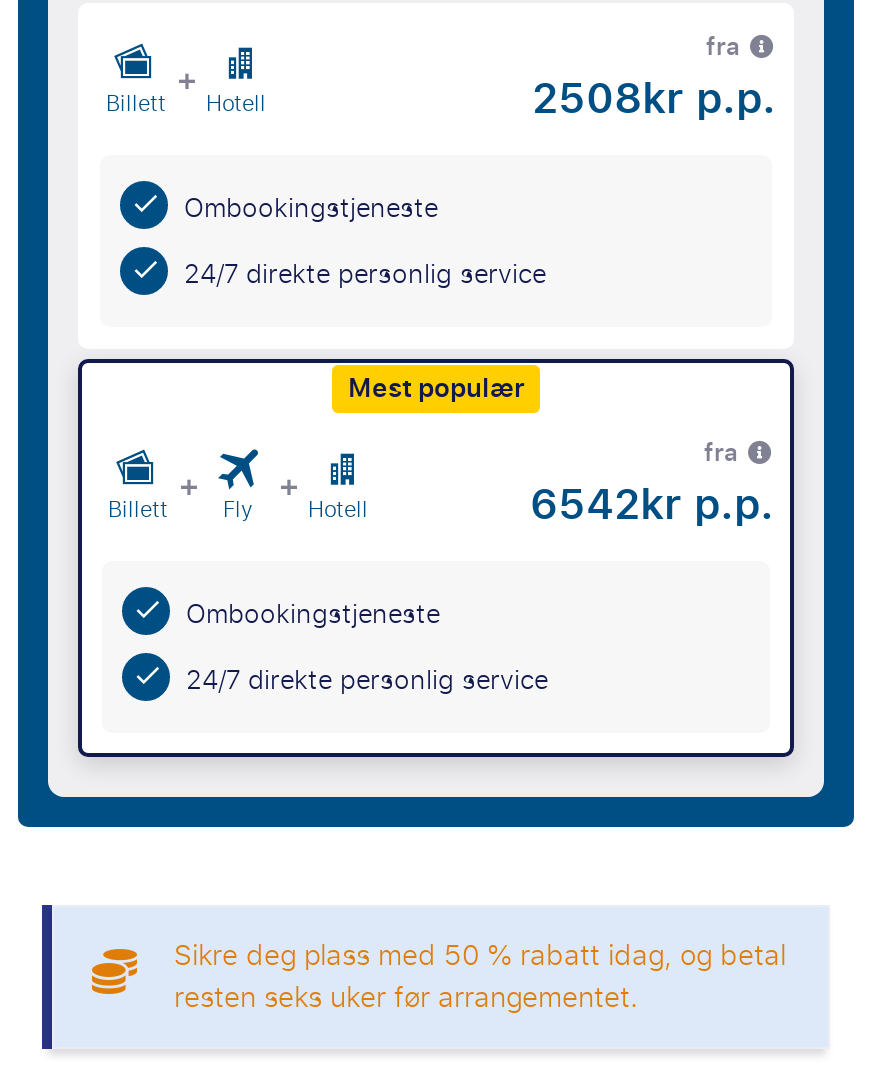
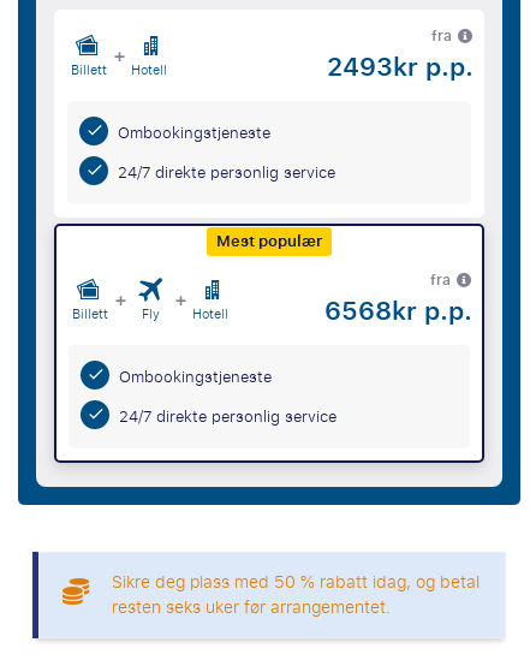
- 2508kr p.p.
+ 2493kr p.p.

- 6542kr p.p.
+ 6568kr p.p.
